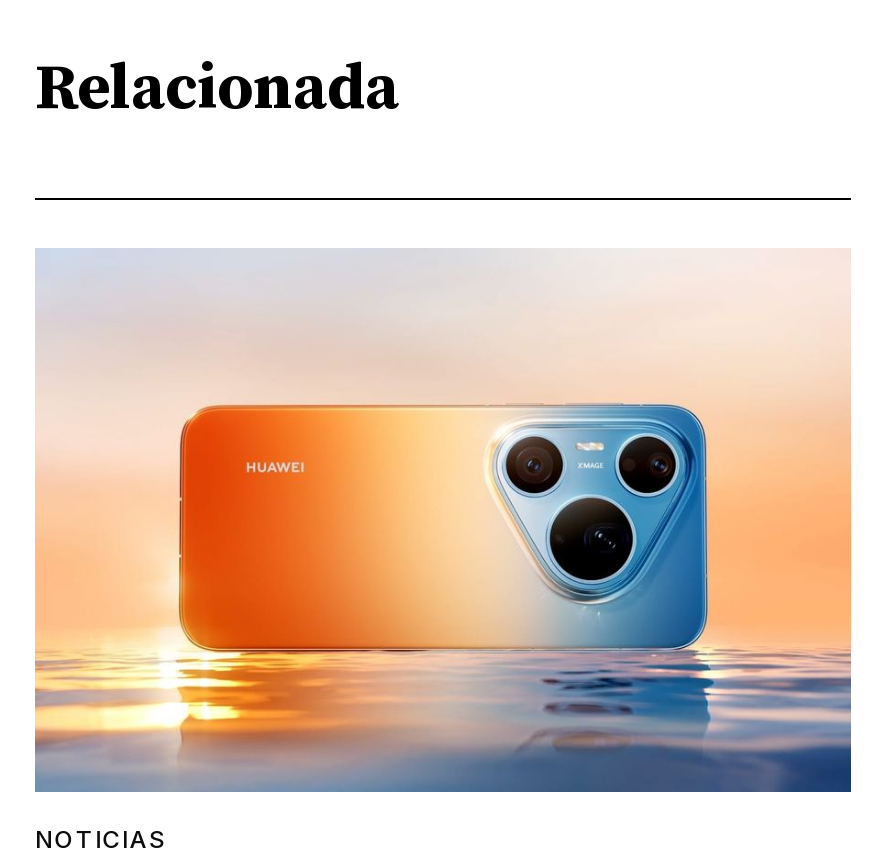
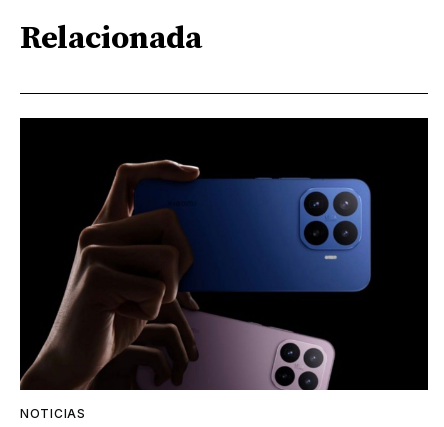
- [image]
+ [image]
